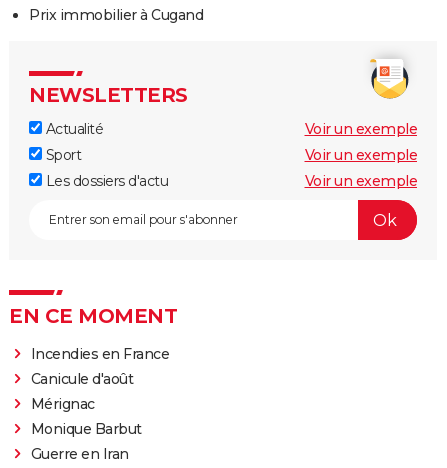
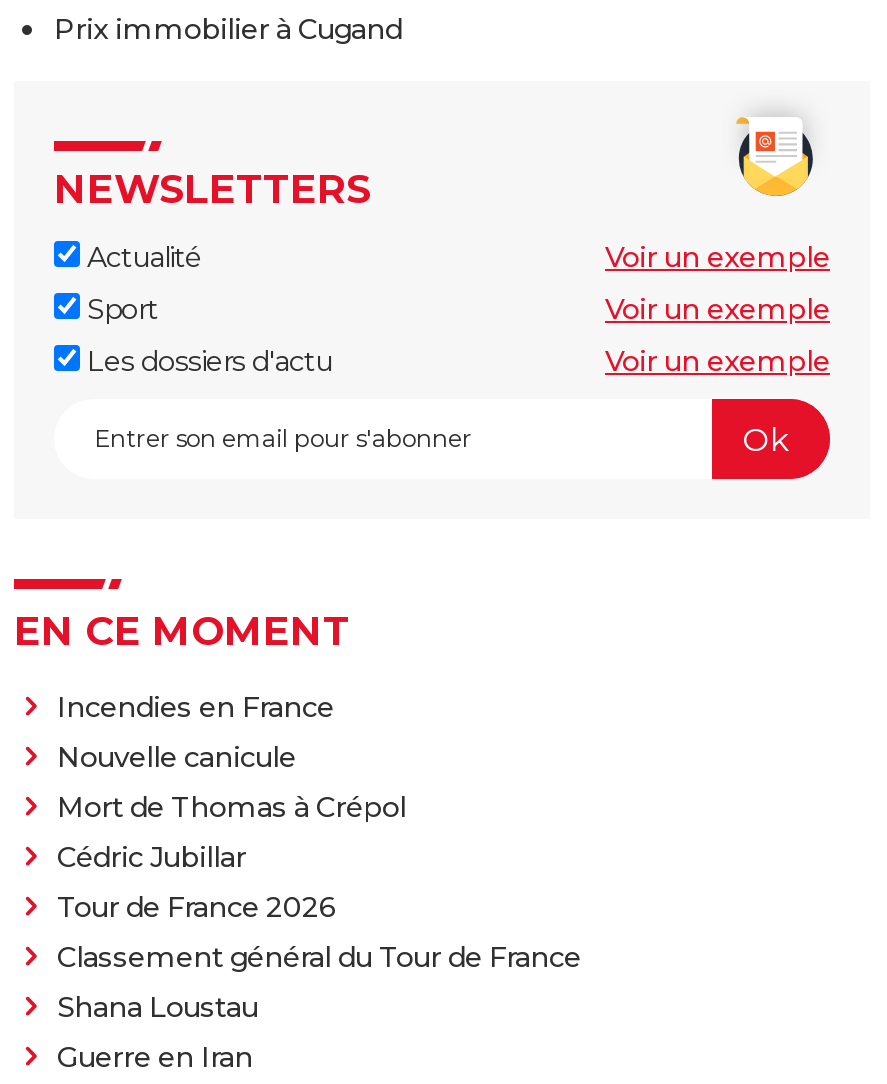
- Canicule d'août
- Mérignac
- Monique Barbut
+ Nouvelle canicule
+ Mort de Thomas à Crépol
+ Cédric Jubillar
+ Tour de France 2026
+ Classement général du Tour de France
+ Shana Loustau
